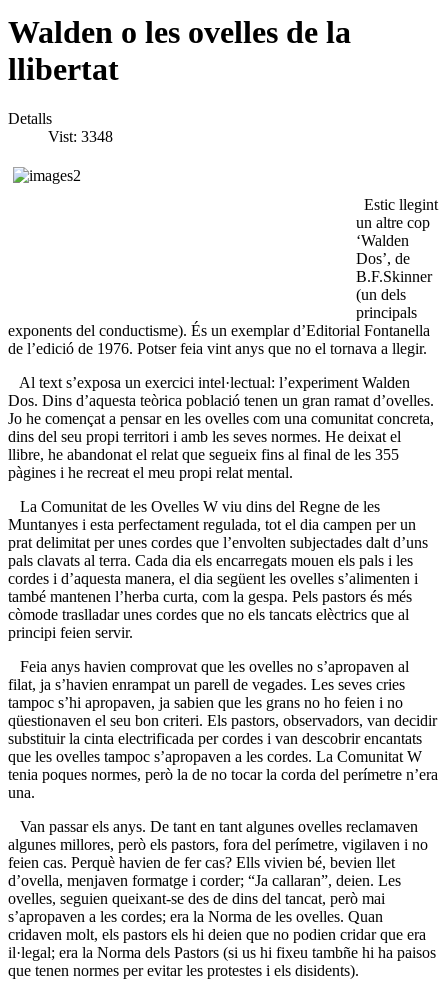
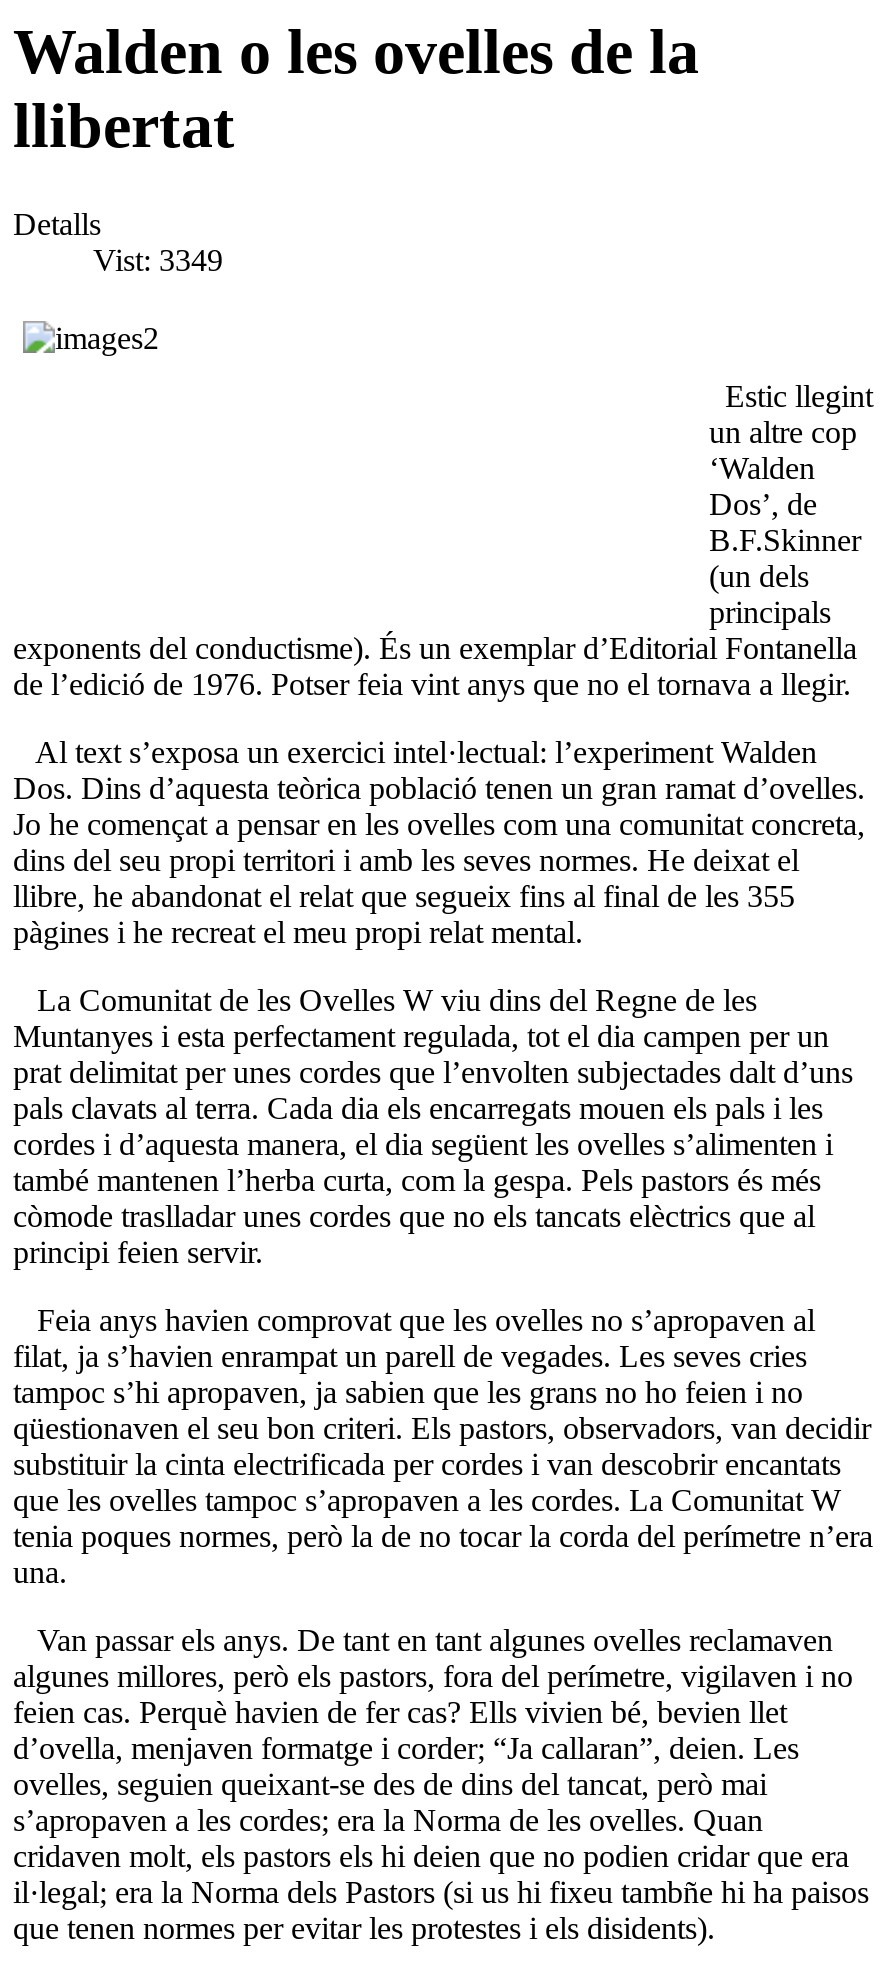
- Vist: 3348
+ Vist: 3349
